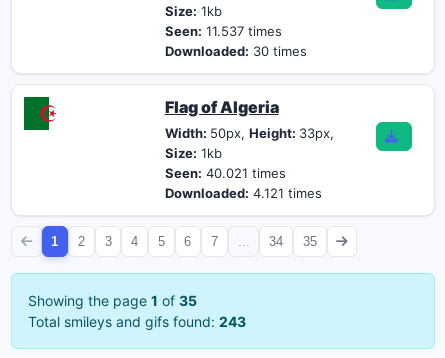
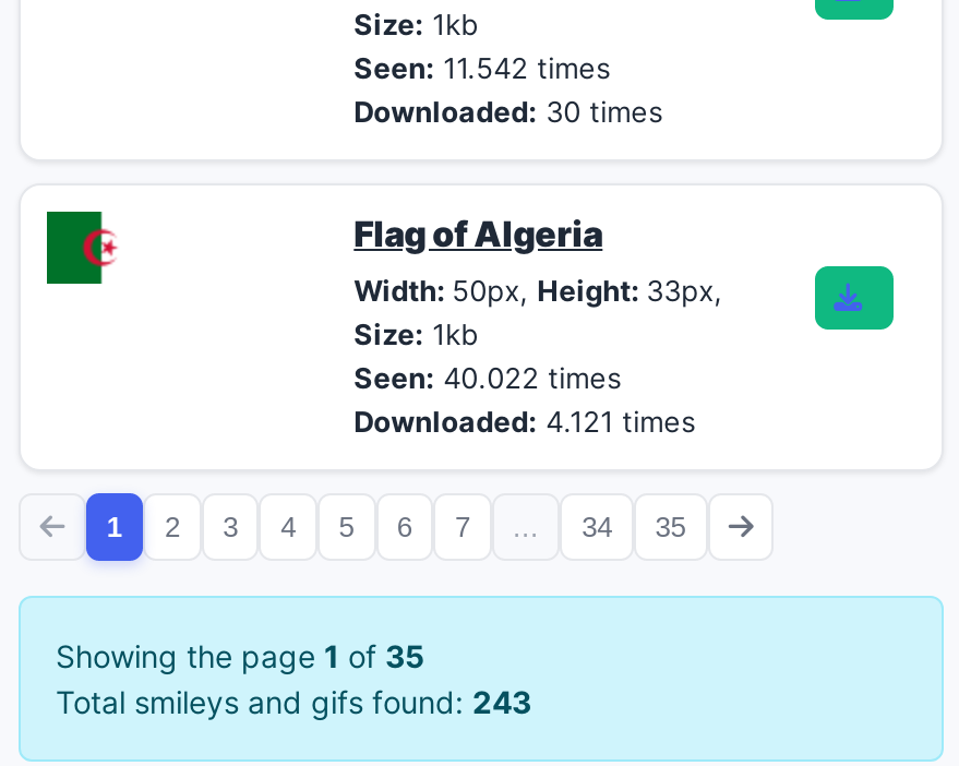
- Seen: 11.537 times
+ Seen: 11.542 times

- Seen: 40.021 times
+ Seen: 40.022 times
